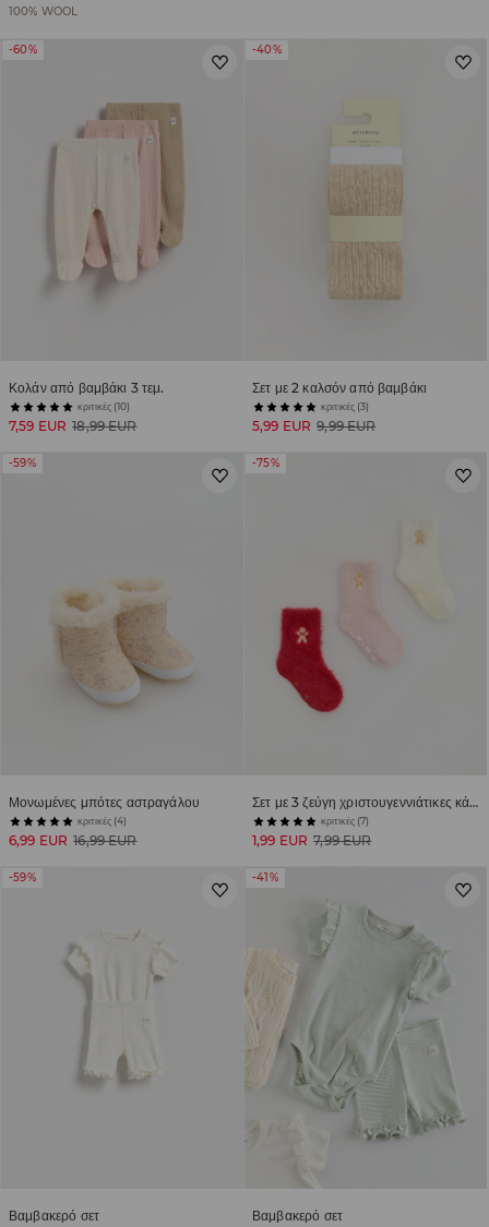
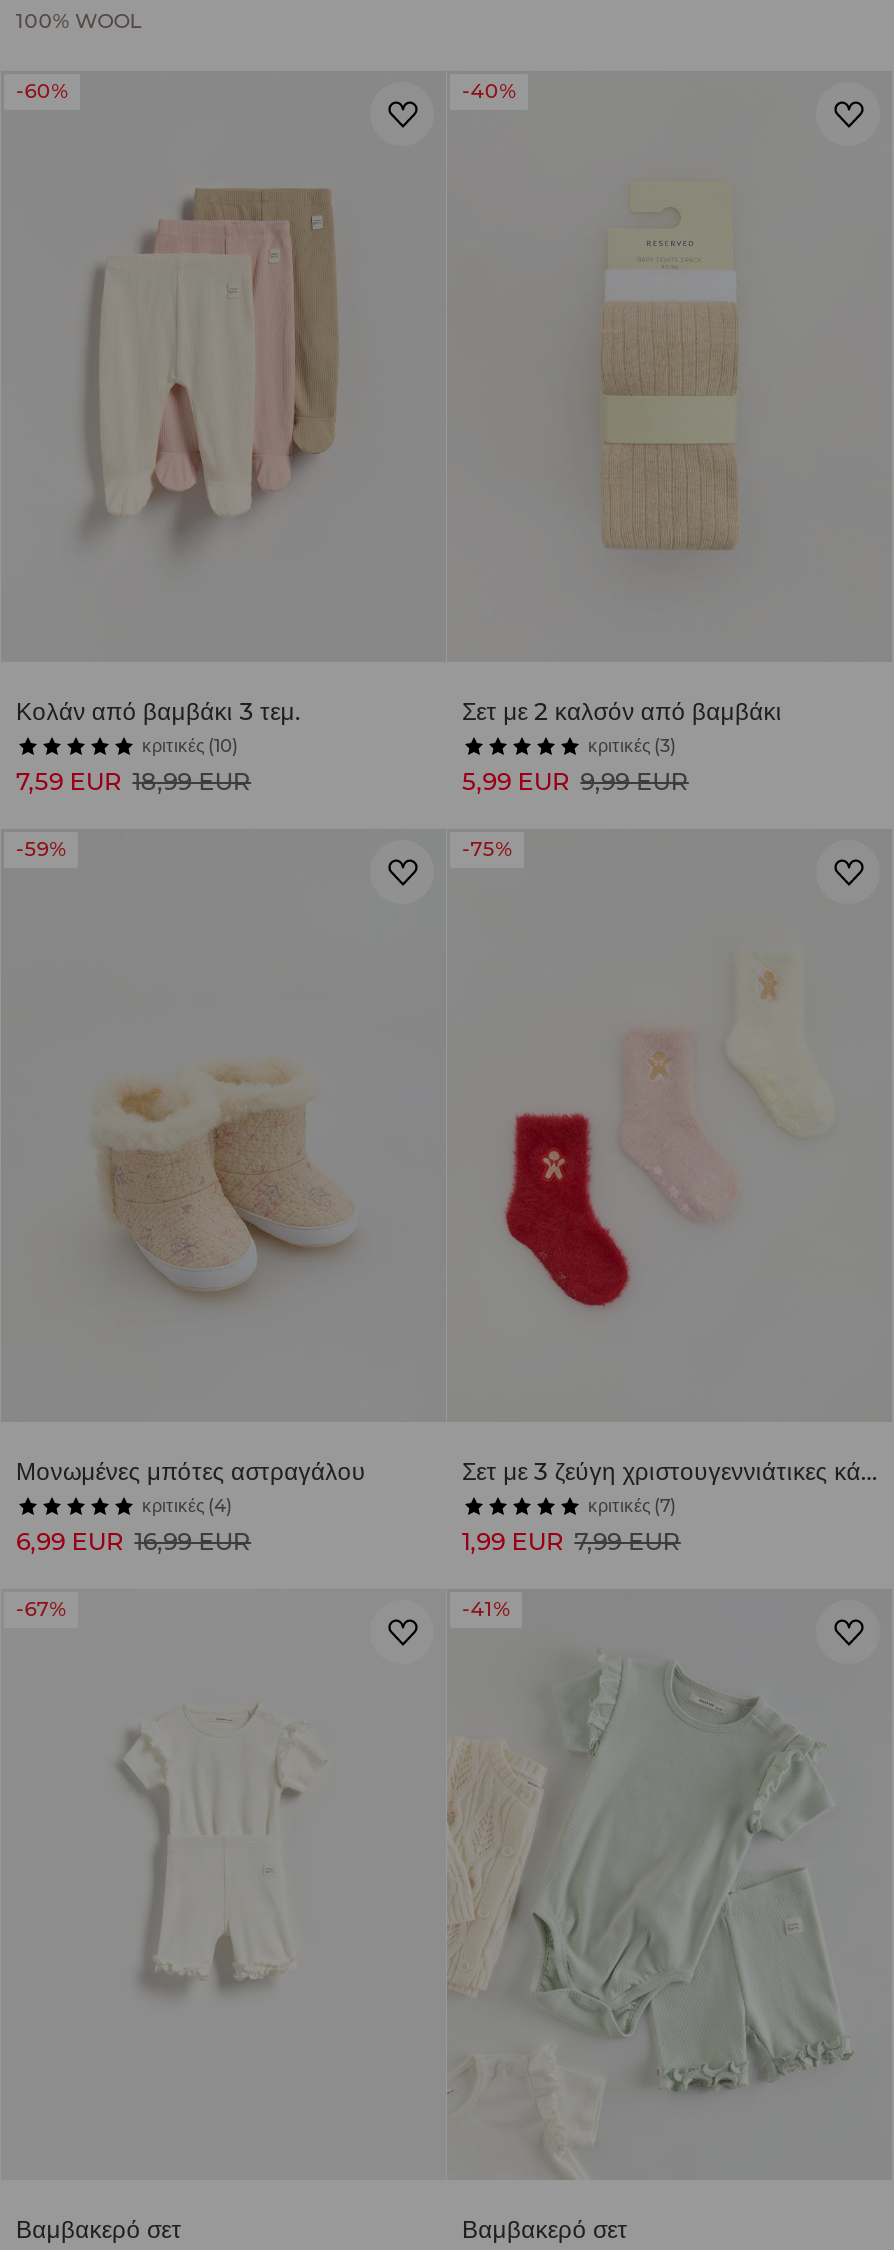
- -59%
+ -67%
